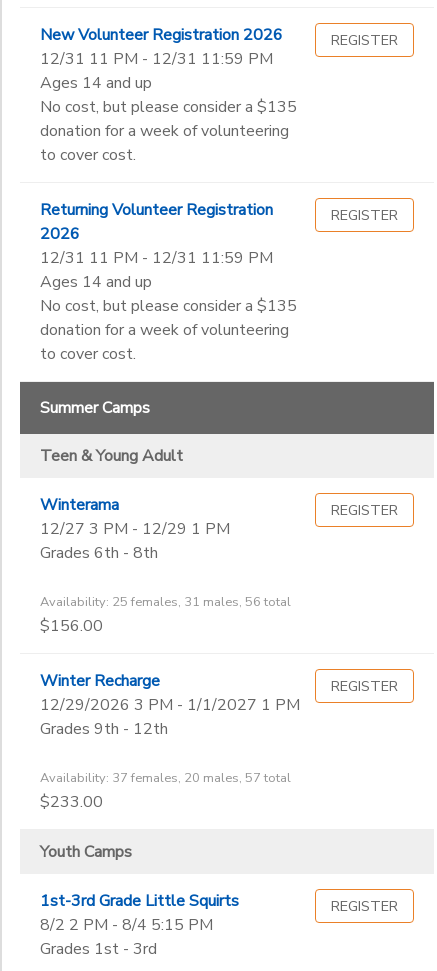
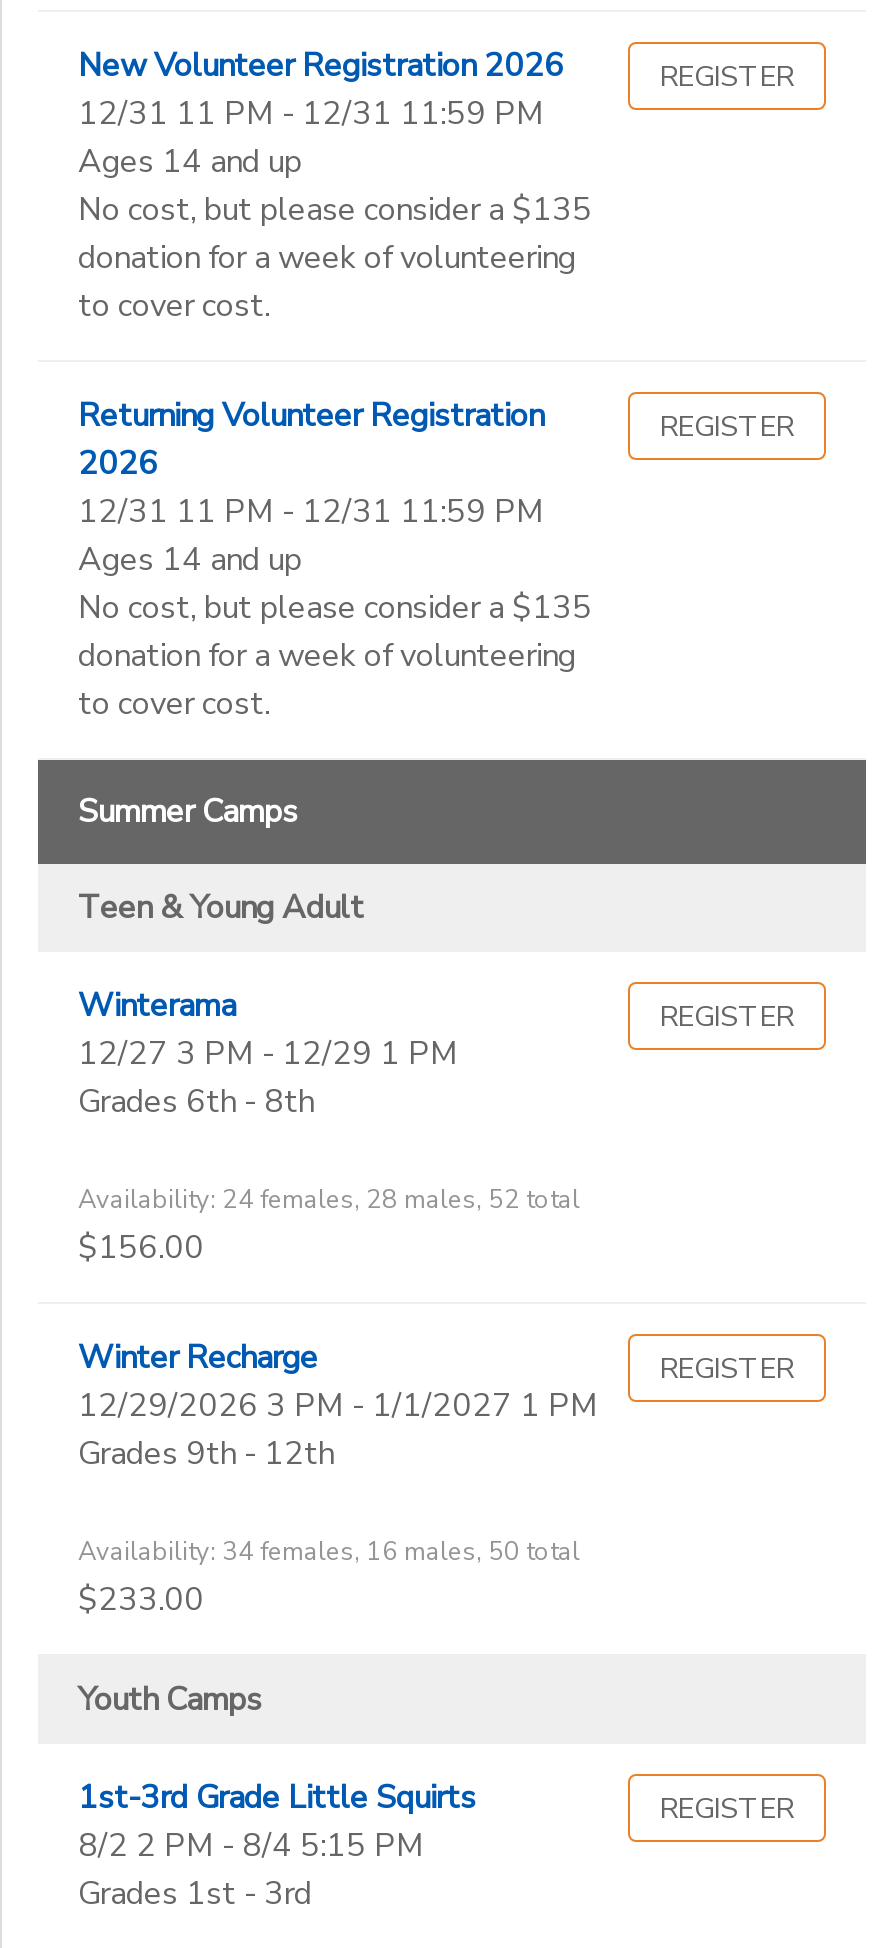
- Availability: 25 females, 31 males, 56 total
+ Availability: 24 females, 28 males, 52 total

- Availability: 37 females, 20 males, 57 total
+ Availability: 34 females, 16 males, 50 total
